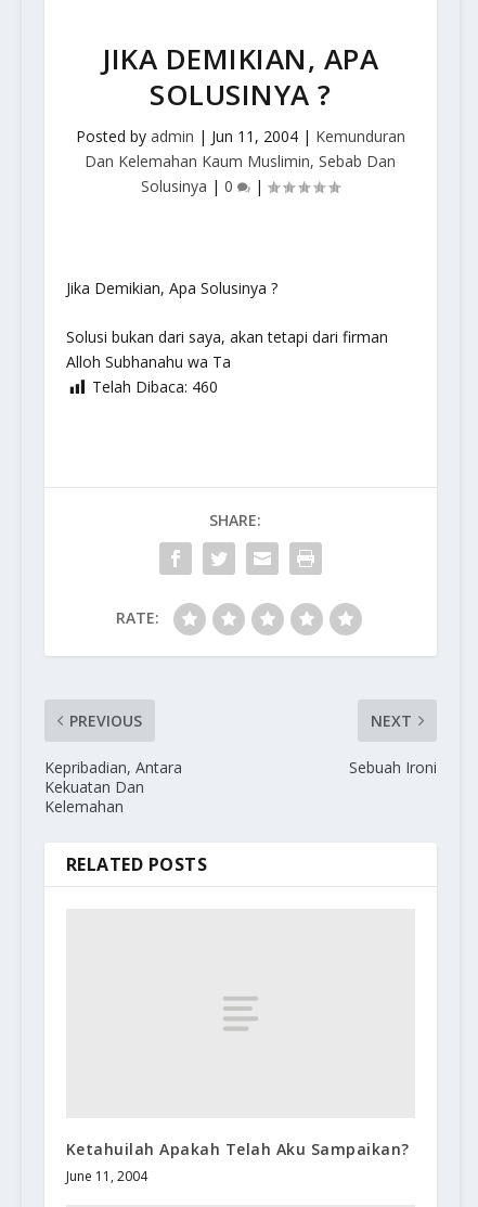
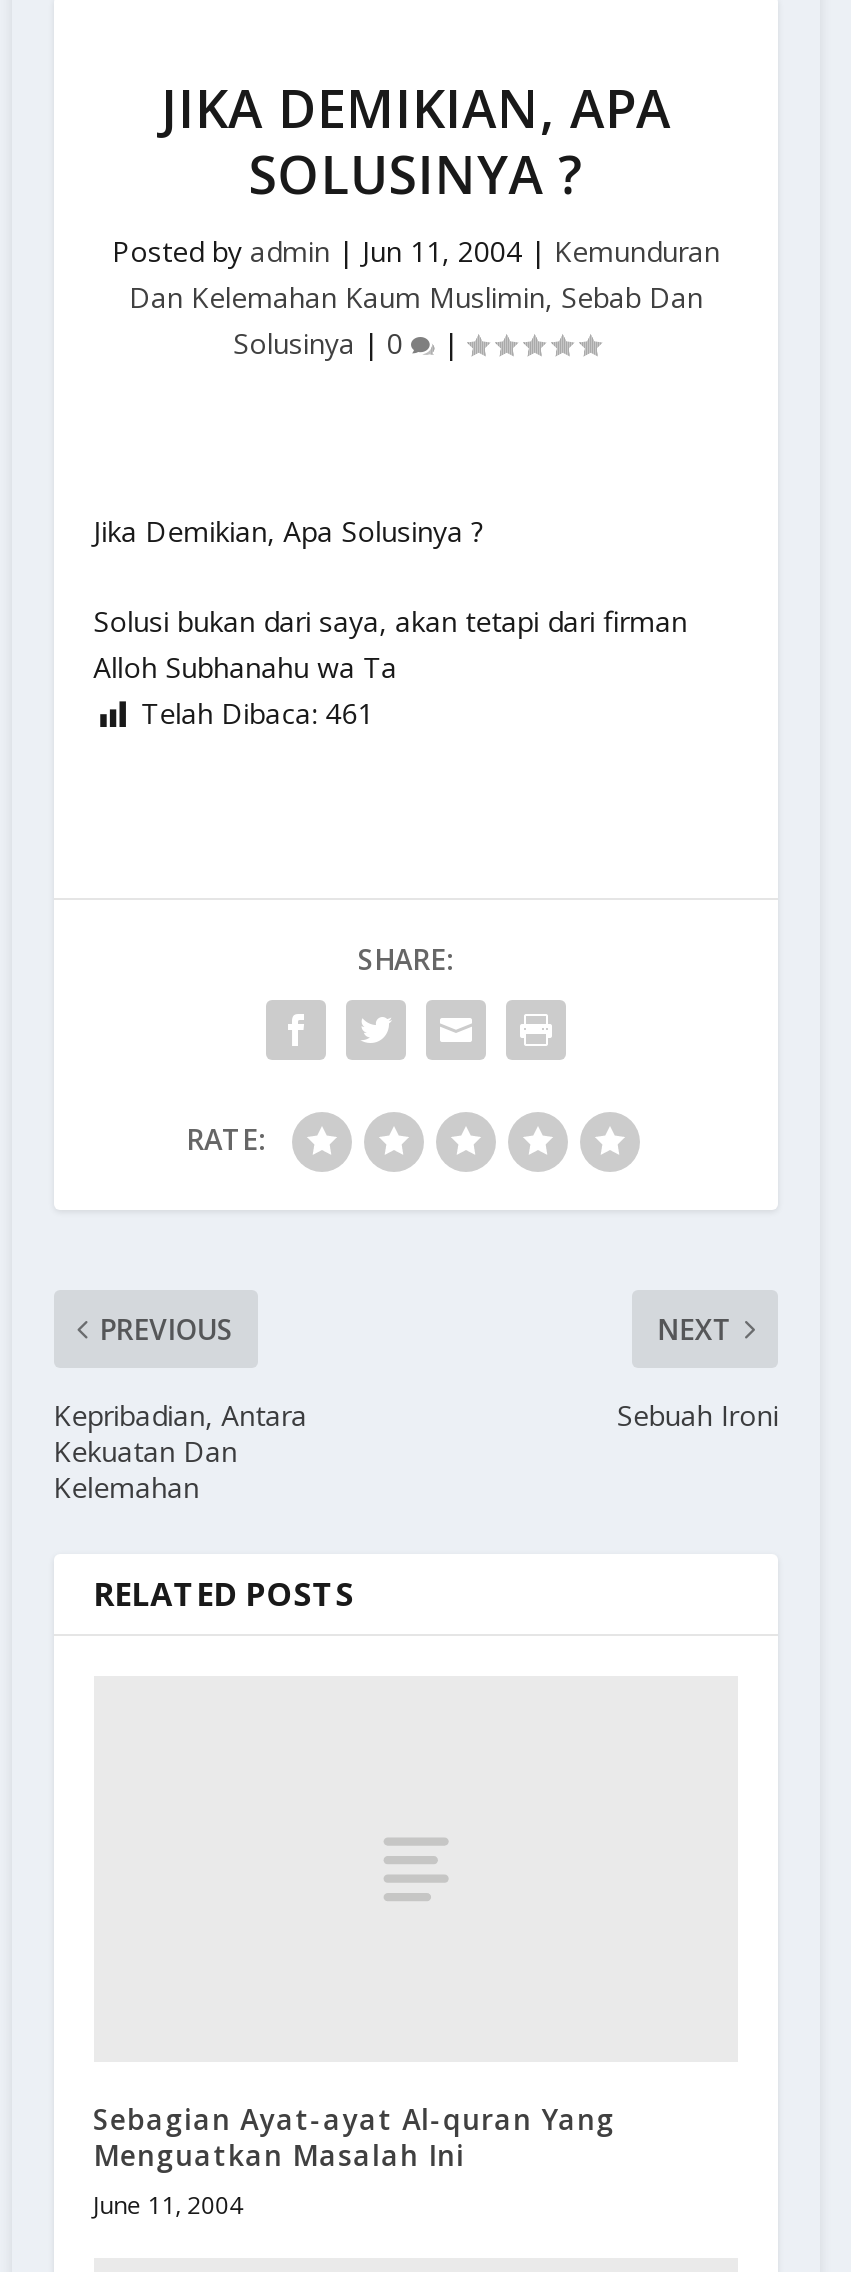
- Telah Dibaca: 460
+ Telah Dibaca: 461

- Ketahuilah Apakah Telah Aku Sampaikan?
+ Sebagian Ayat-ayat Al-quran Yang
+ Menguatkan Masalah Ini
